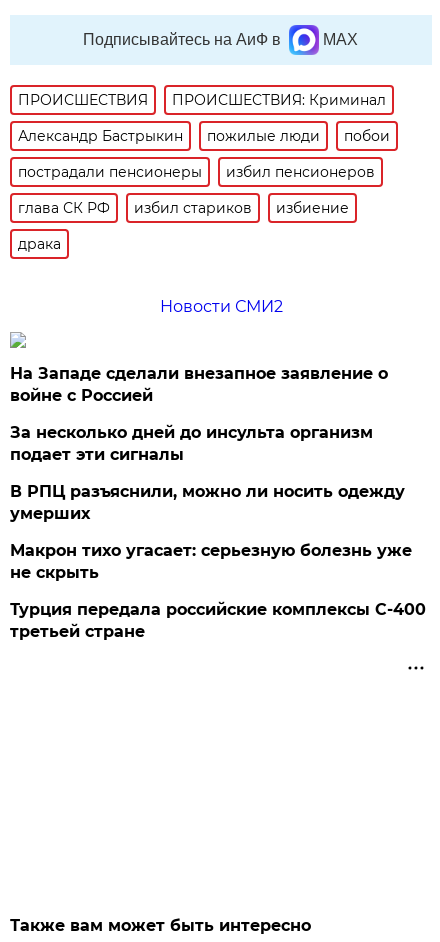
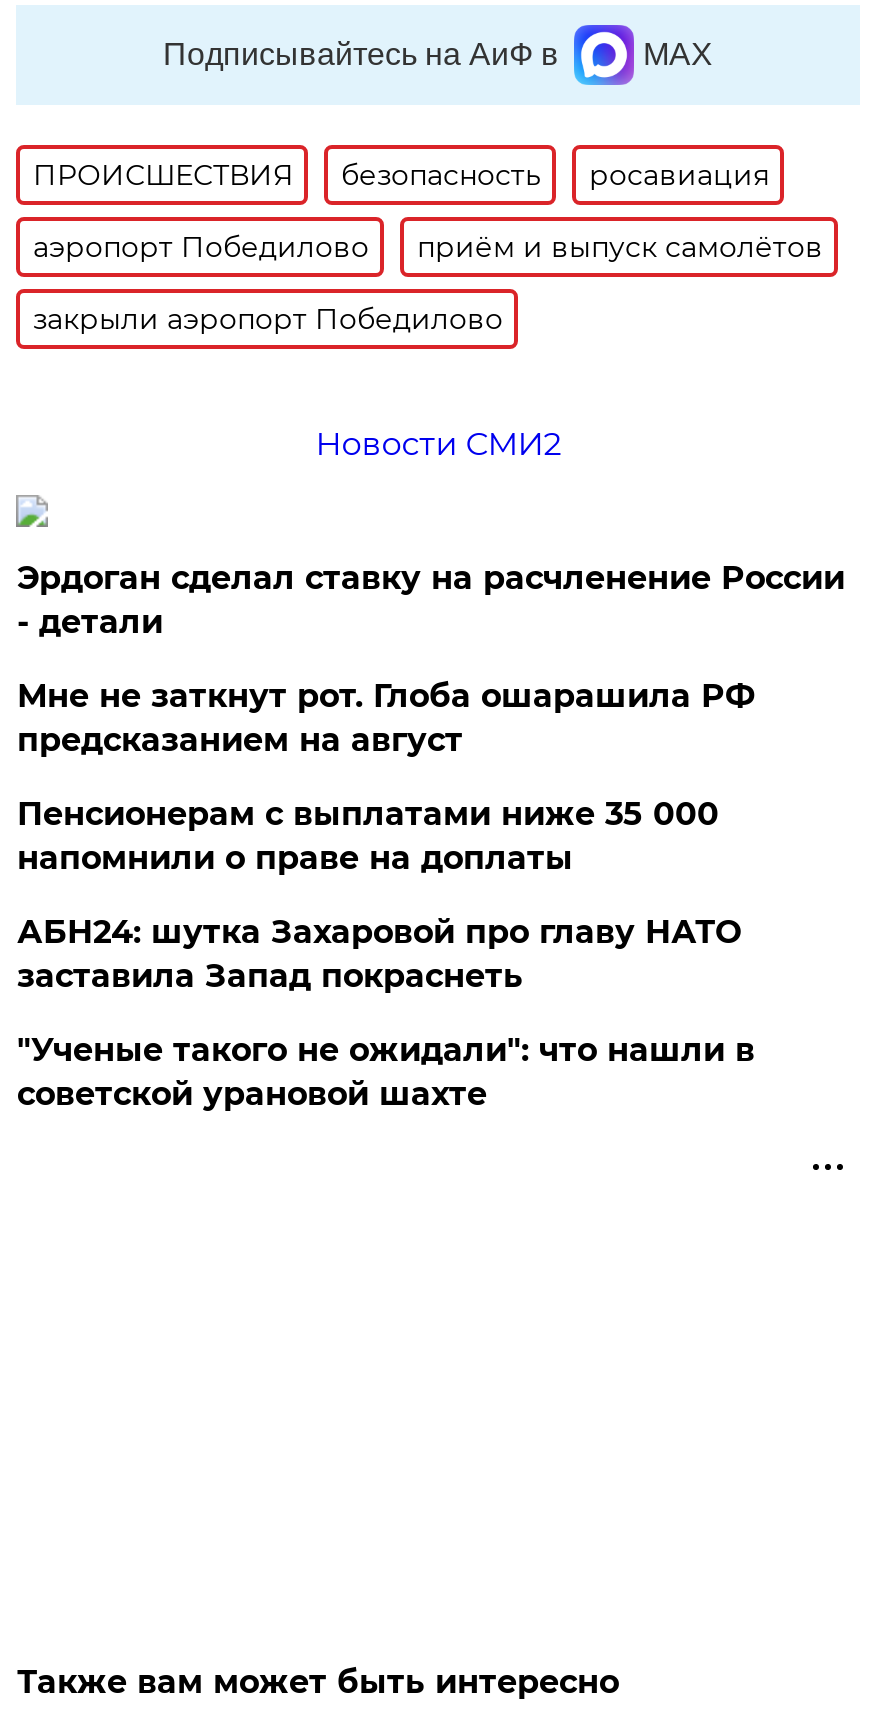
- ПРОИСШЕСТВИЯ: Криминал
- Александр Бастрыкин
- пожилые люди
- побои
- пострадали пенсионеры
- избил пенсионеров
- глава СК РФ
- избил стариков
- избиение
- драка
+ безопасность
+ росавиация
+ аэропорт Победилово
+ приём и выпуск самолётов
+ закрыли аэропорт Победилово

- На Западе сделали внезапное заявление о
- войне с Россией
+ Эрдоган сделал ставку на расчленение России
+ - детали

- За несколько дней до инсульта организм
- подает эти сигналы
+ Мне не заткнут рот. Глоба ошарашила РФ
+ предсказанием на август

- В РПЦ разъяснили, можно ли носить одежду
- умерших
+ Пенсионерам с выплатами ниже 35 000
+ напомнили о праве на доплаты

- Макрон тихо угасает: серьезную болезнь уже
- не скрыть
+ АБН24: шутка Захаровой про главу НАТО
+ заставила Запад покраснеть

- Турция передала российские комплексы С-400
- третьей стране
+ "Ученые такого не ожидали": что нашли в
+ советской урановой шахте
